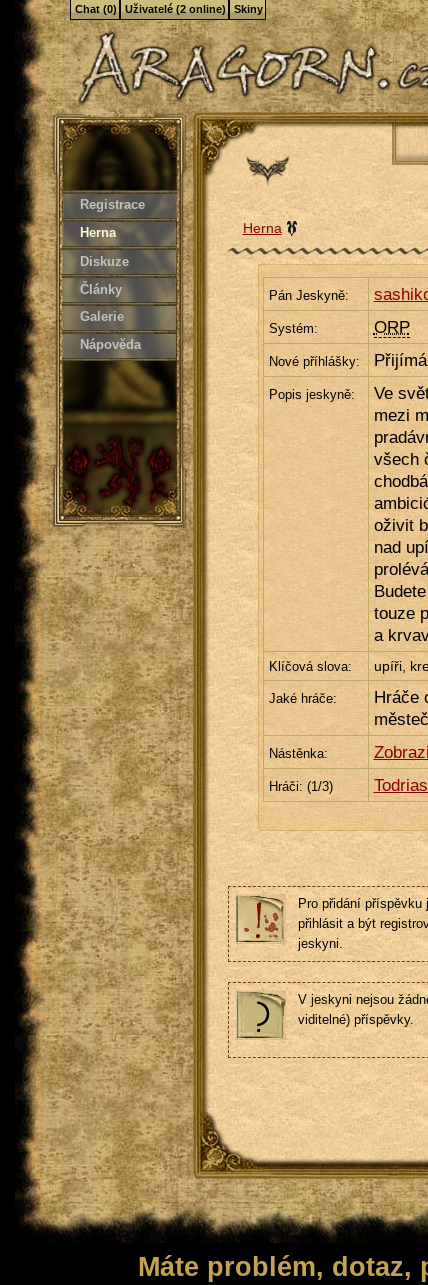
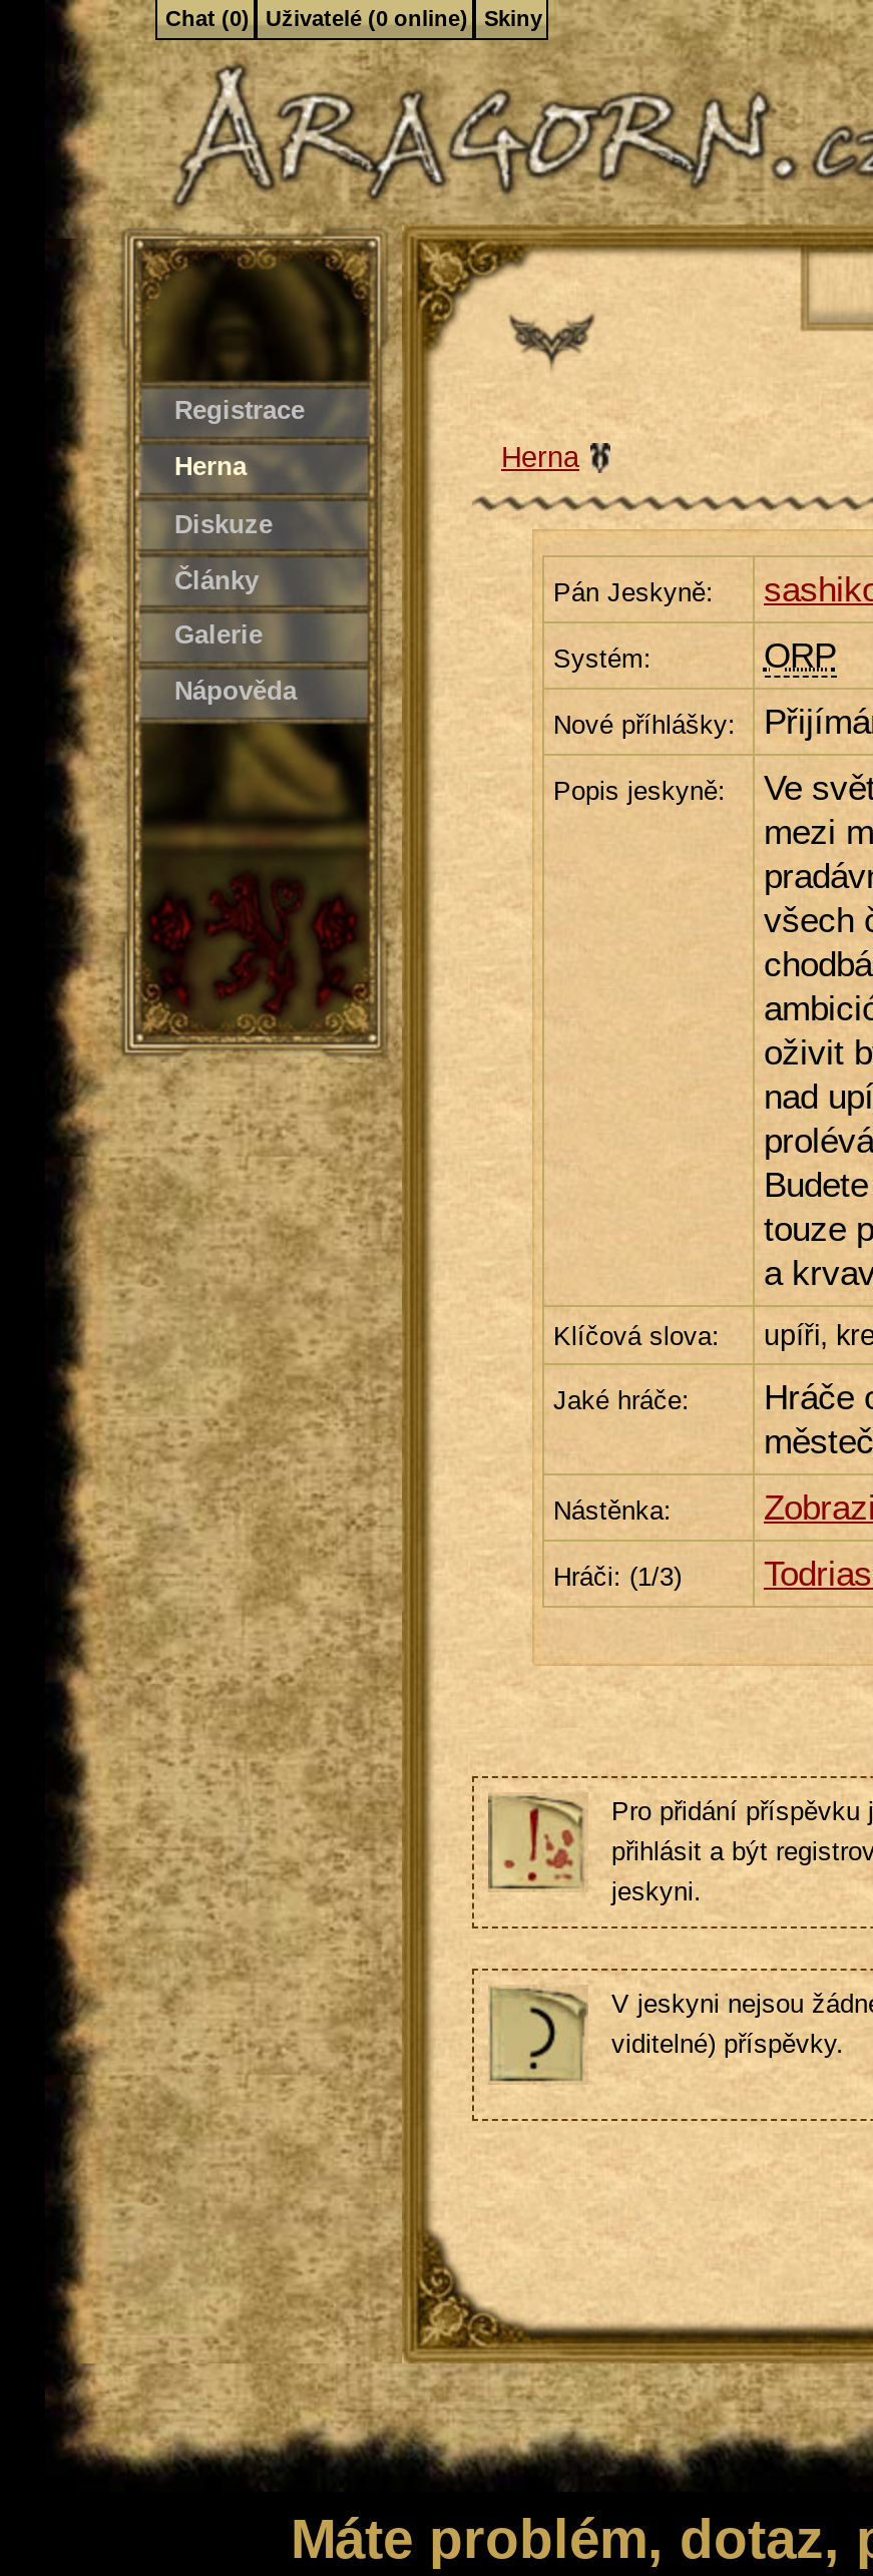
- Uživatelé (2 online)
+ Uživatelé (0 online)
